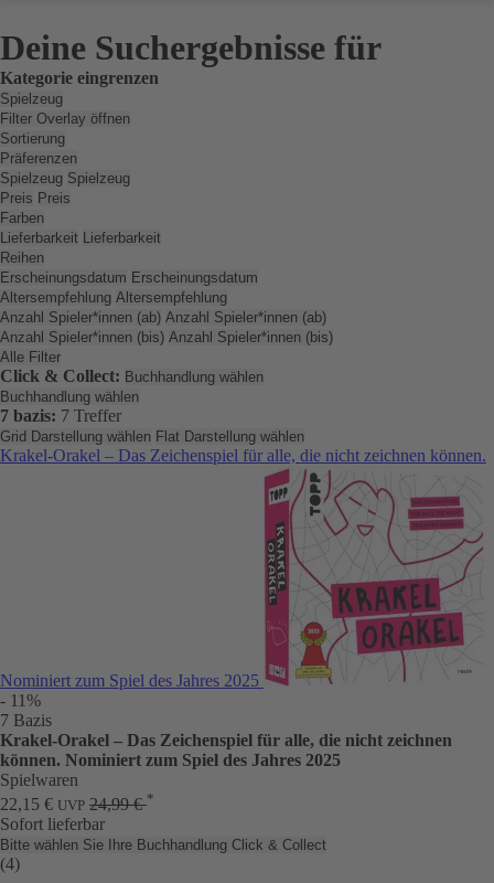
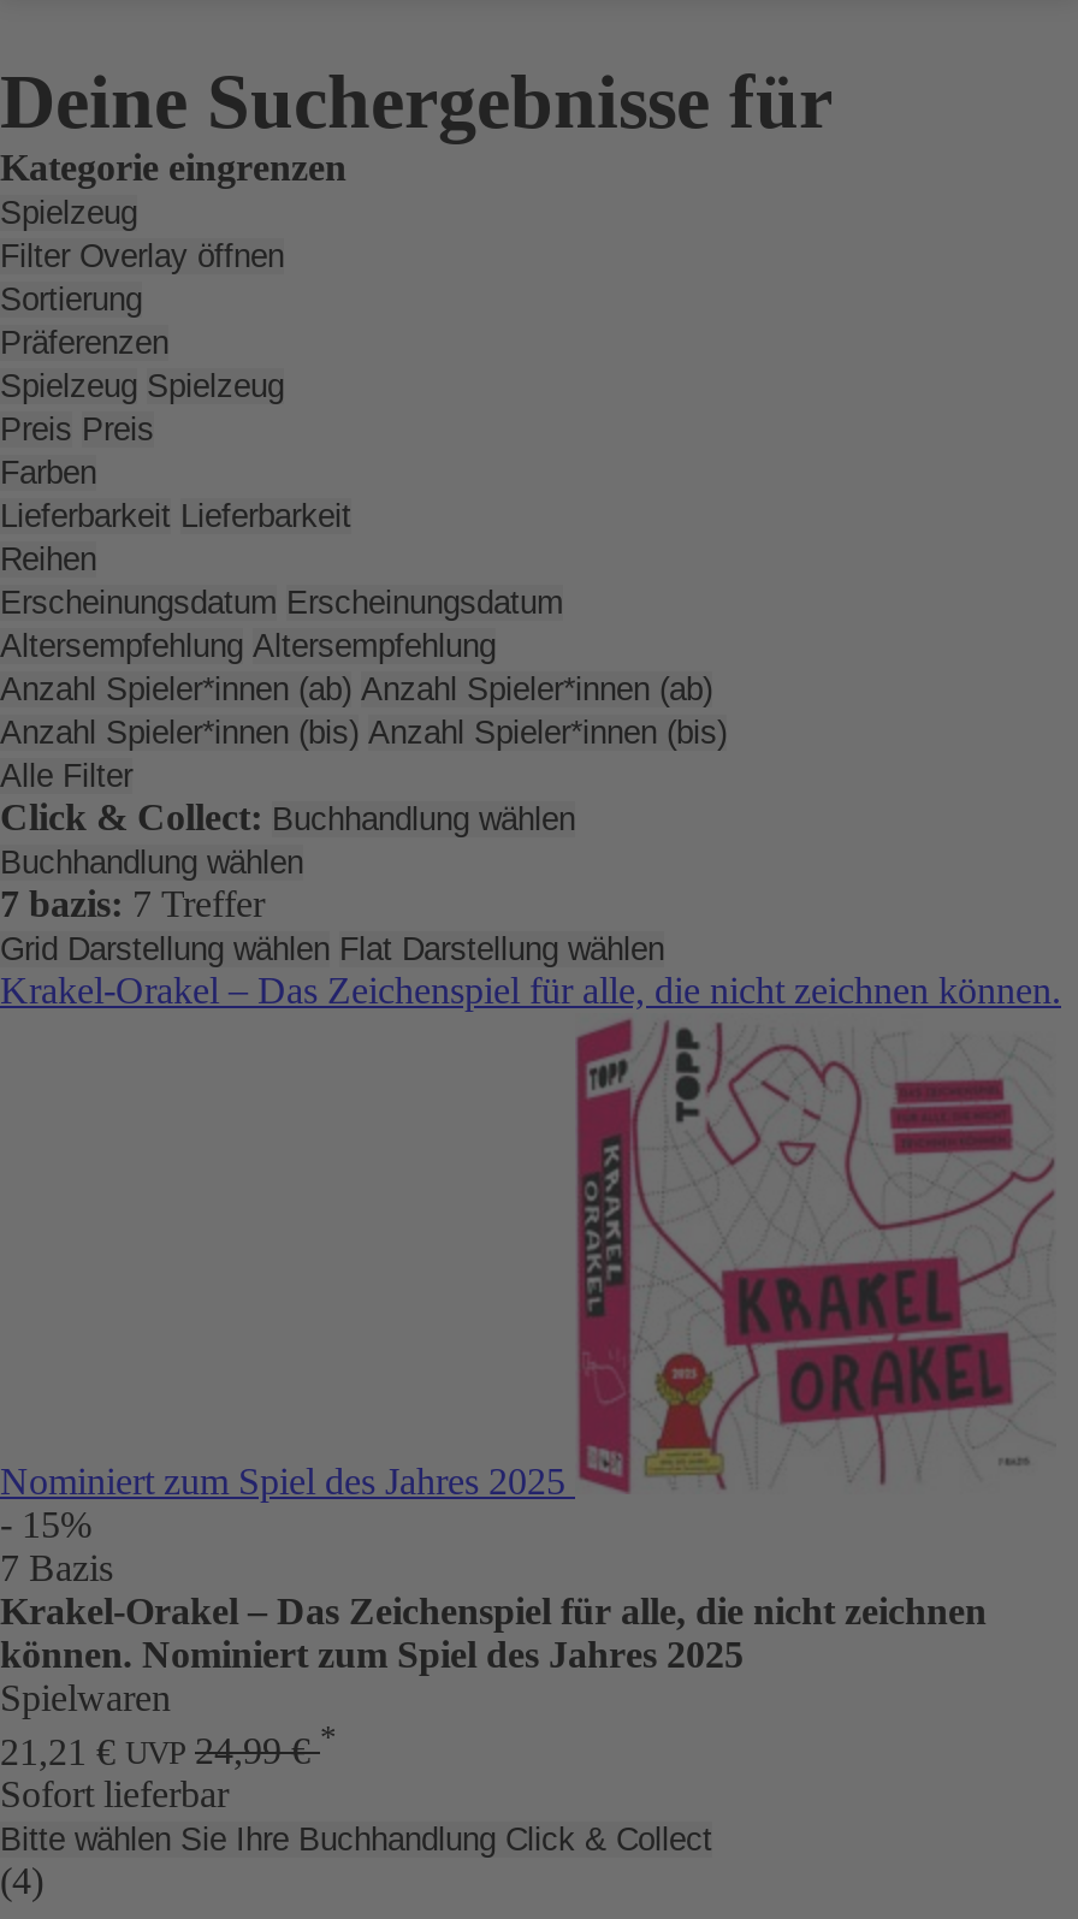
- - 11%
+ - 15%

- 22,15 €UVP 24,99 €*
+ 21,21 €UVP 24,99 €*
